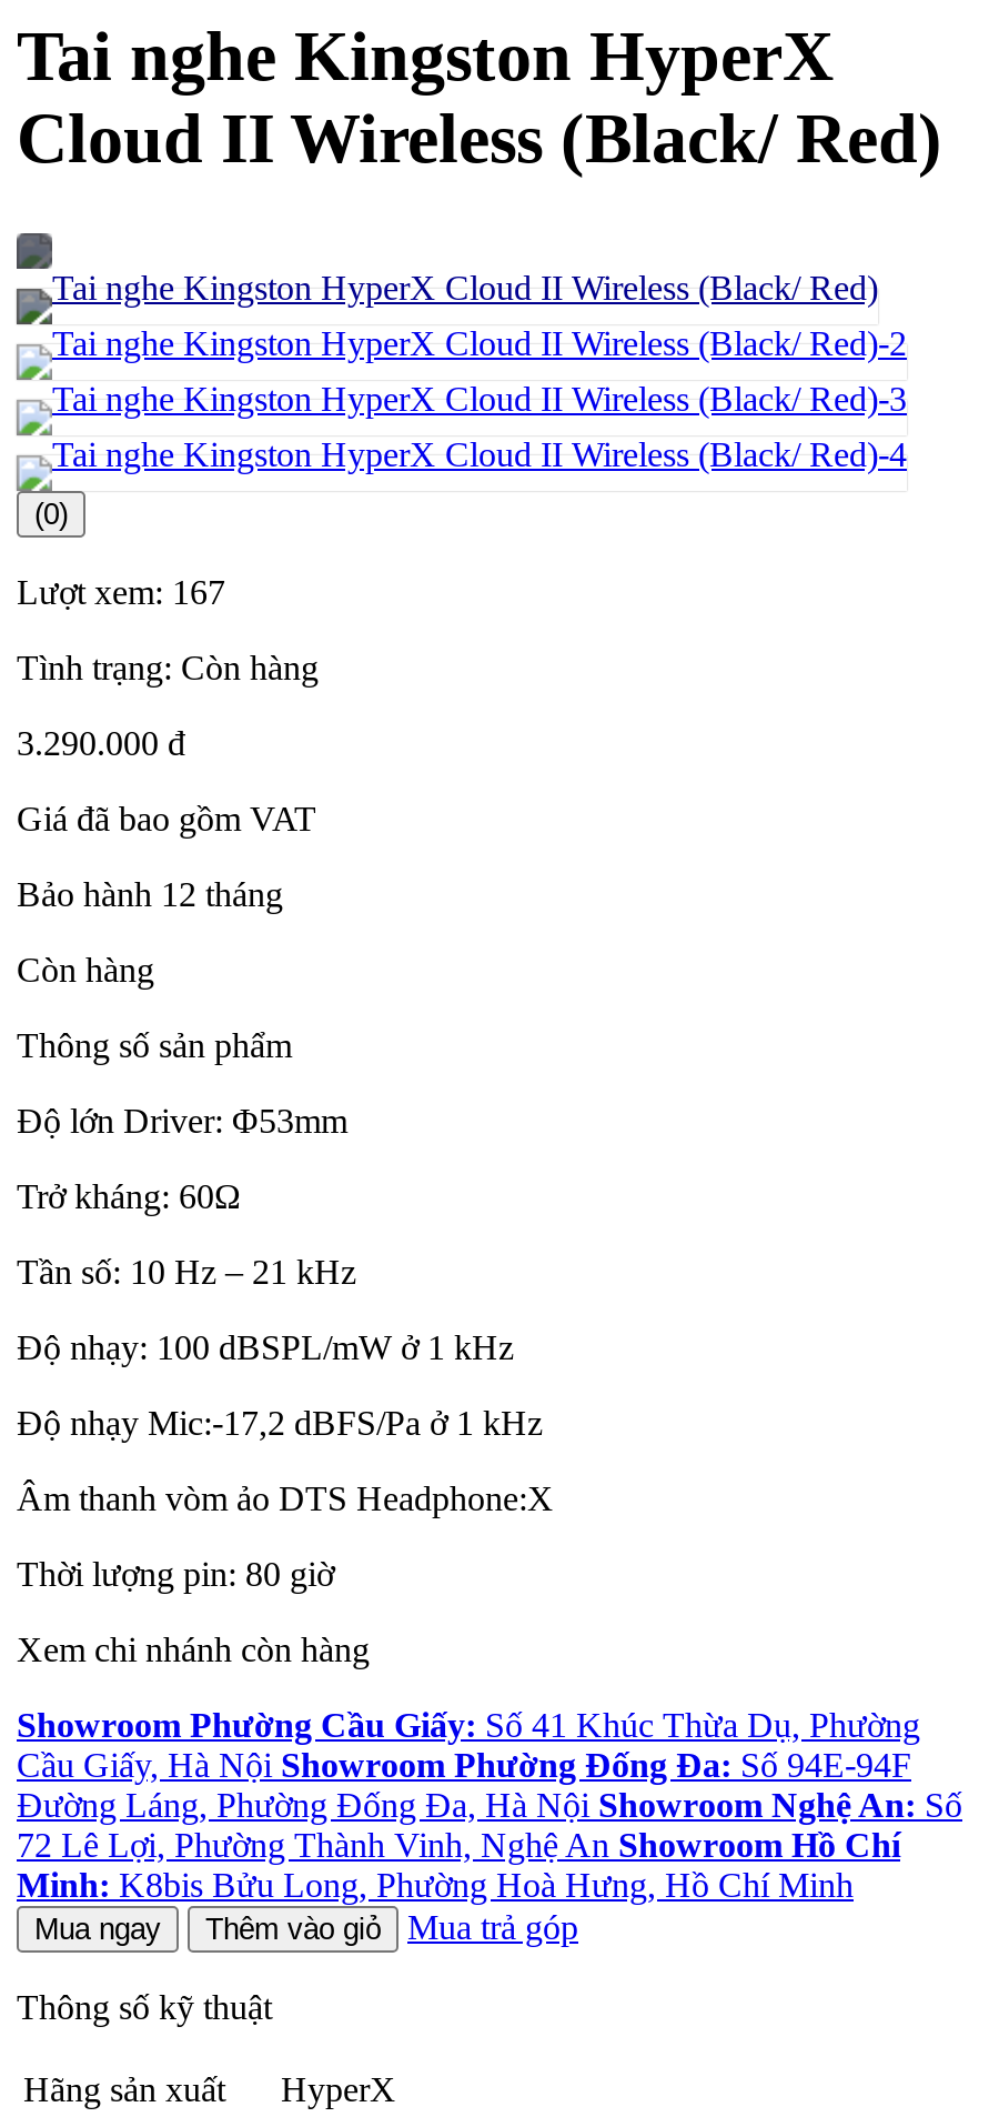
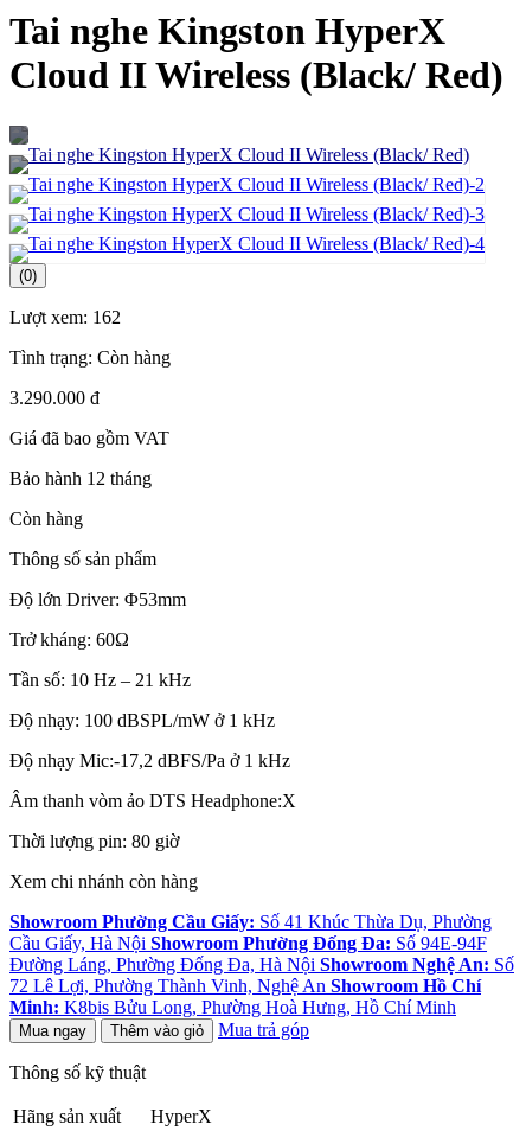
- Lượt xem: 167
+ Lượt xem: 162
